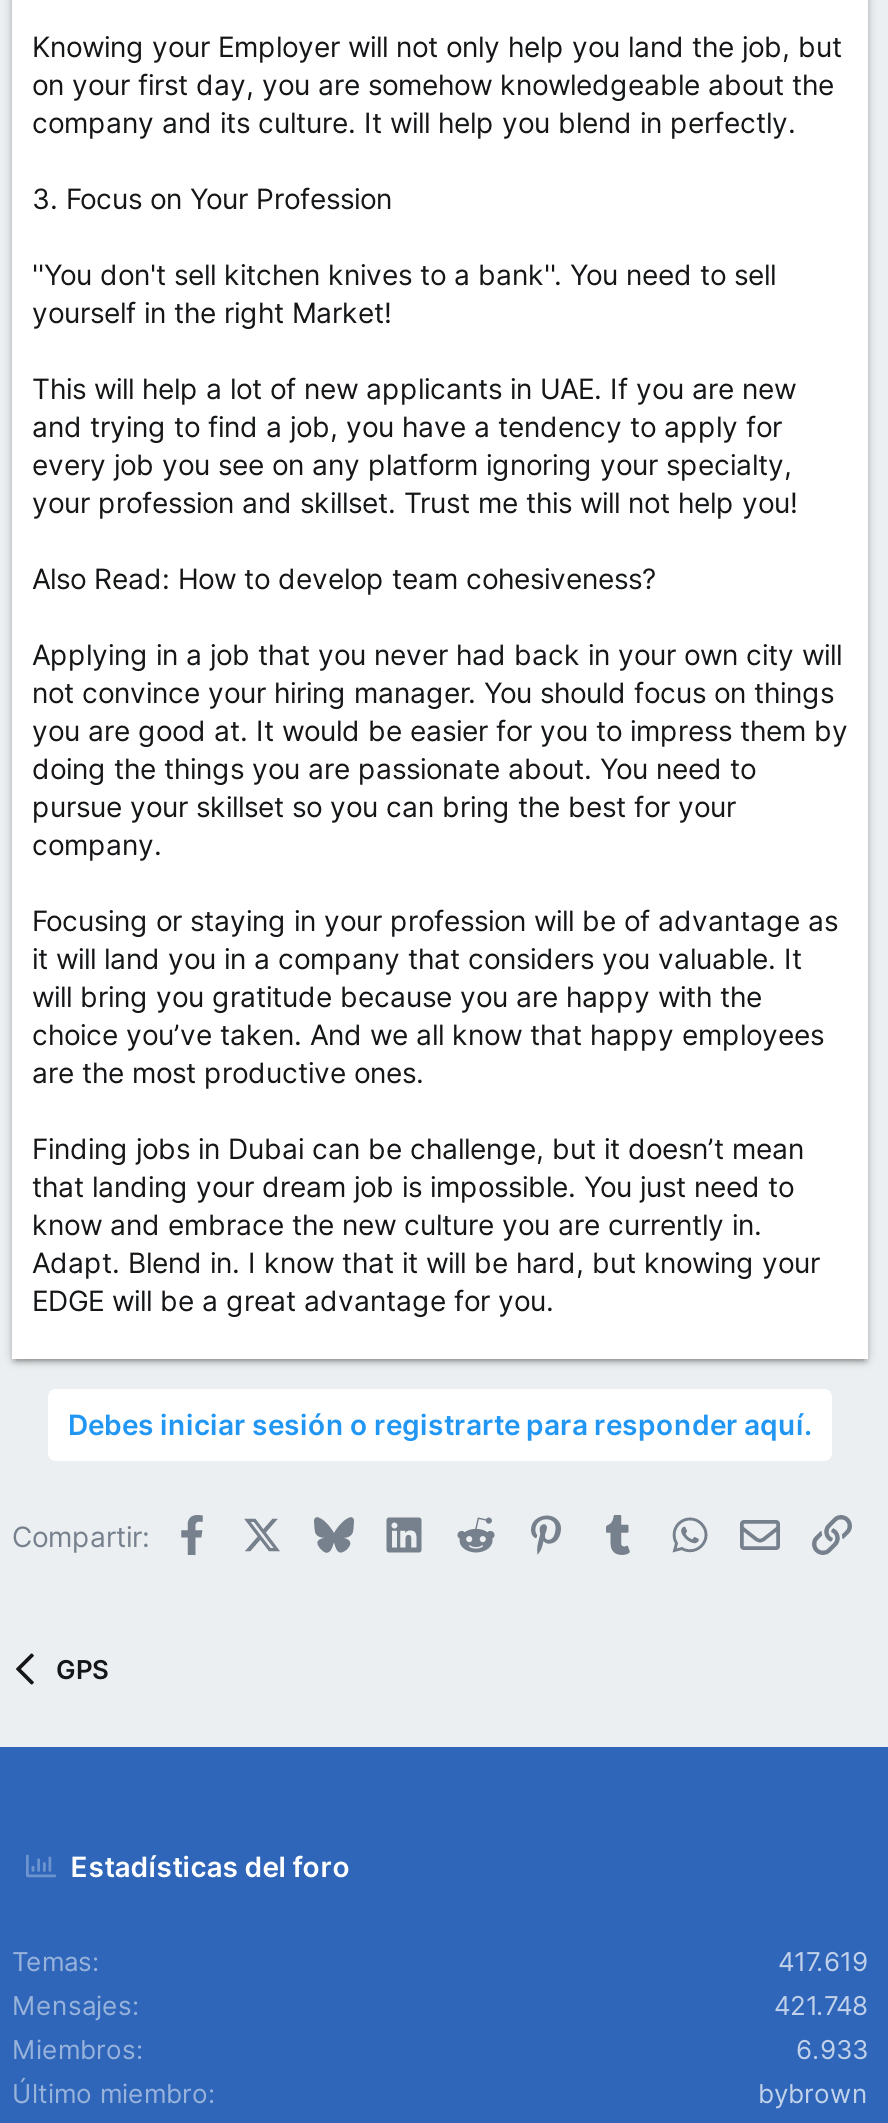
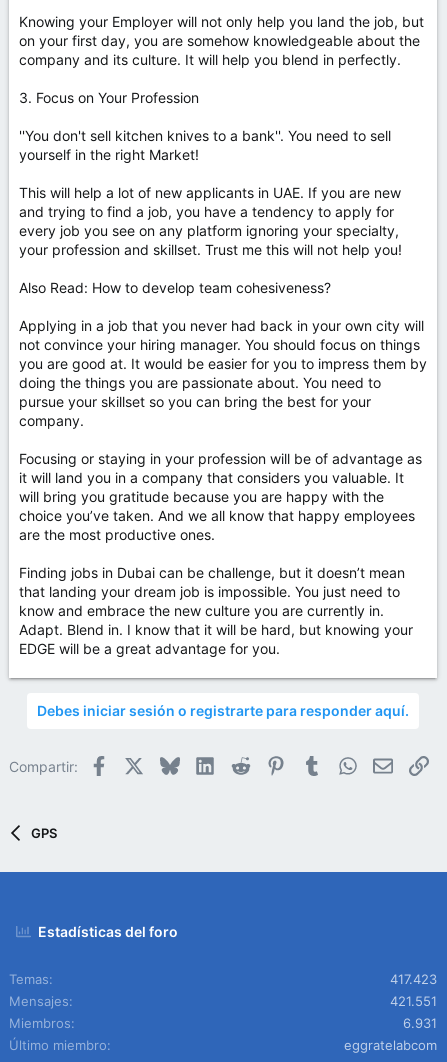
- 417.619
+ 417.423

- 421.748
+ 421.551

- 6.933
+ 6.931

- bybrown
+ eggratelabcom
